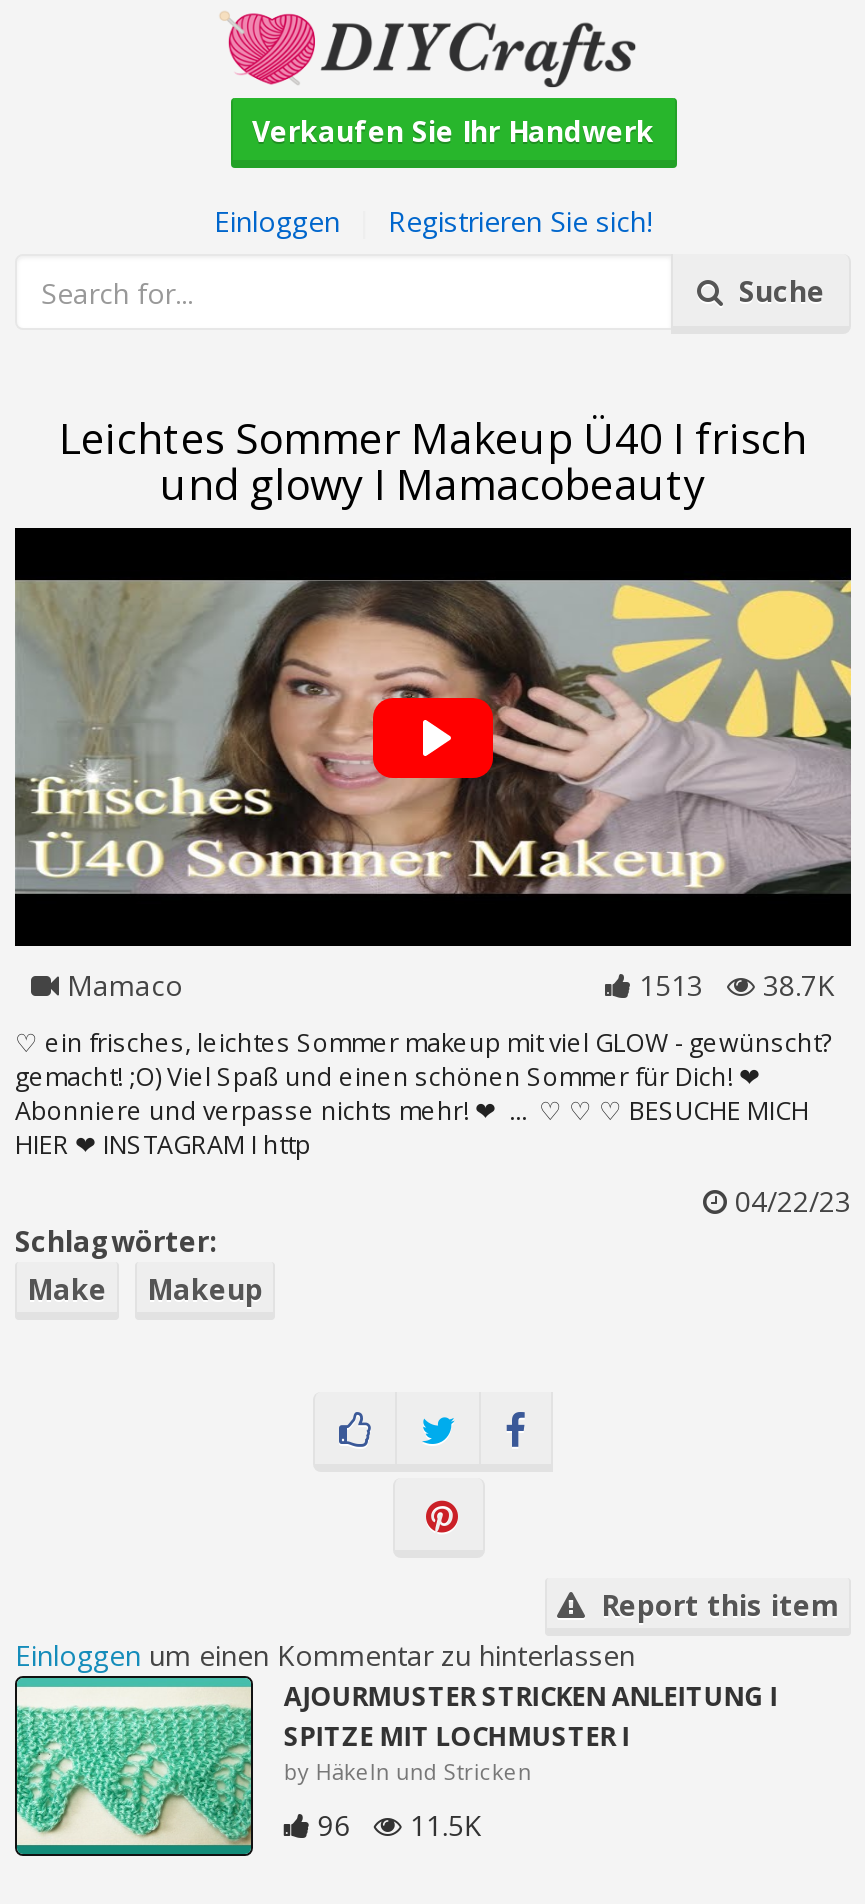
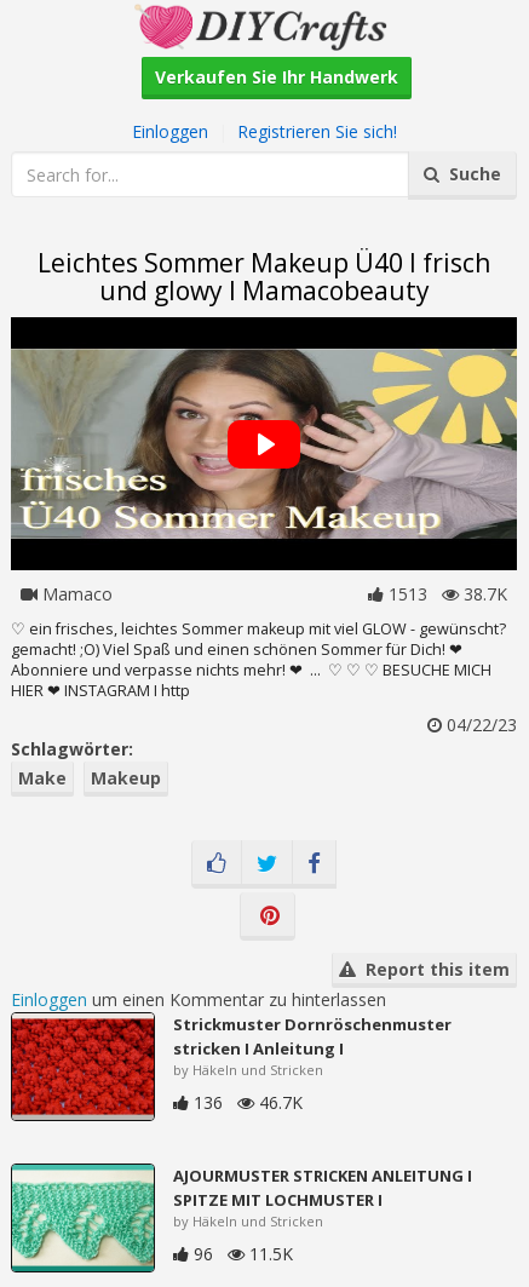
+ [image]
+ Strickmuster Dornröschenmuster
+ stricken I Anleitung I
+ by Häkeln und Stricken
+ 136
+ 46.7K
